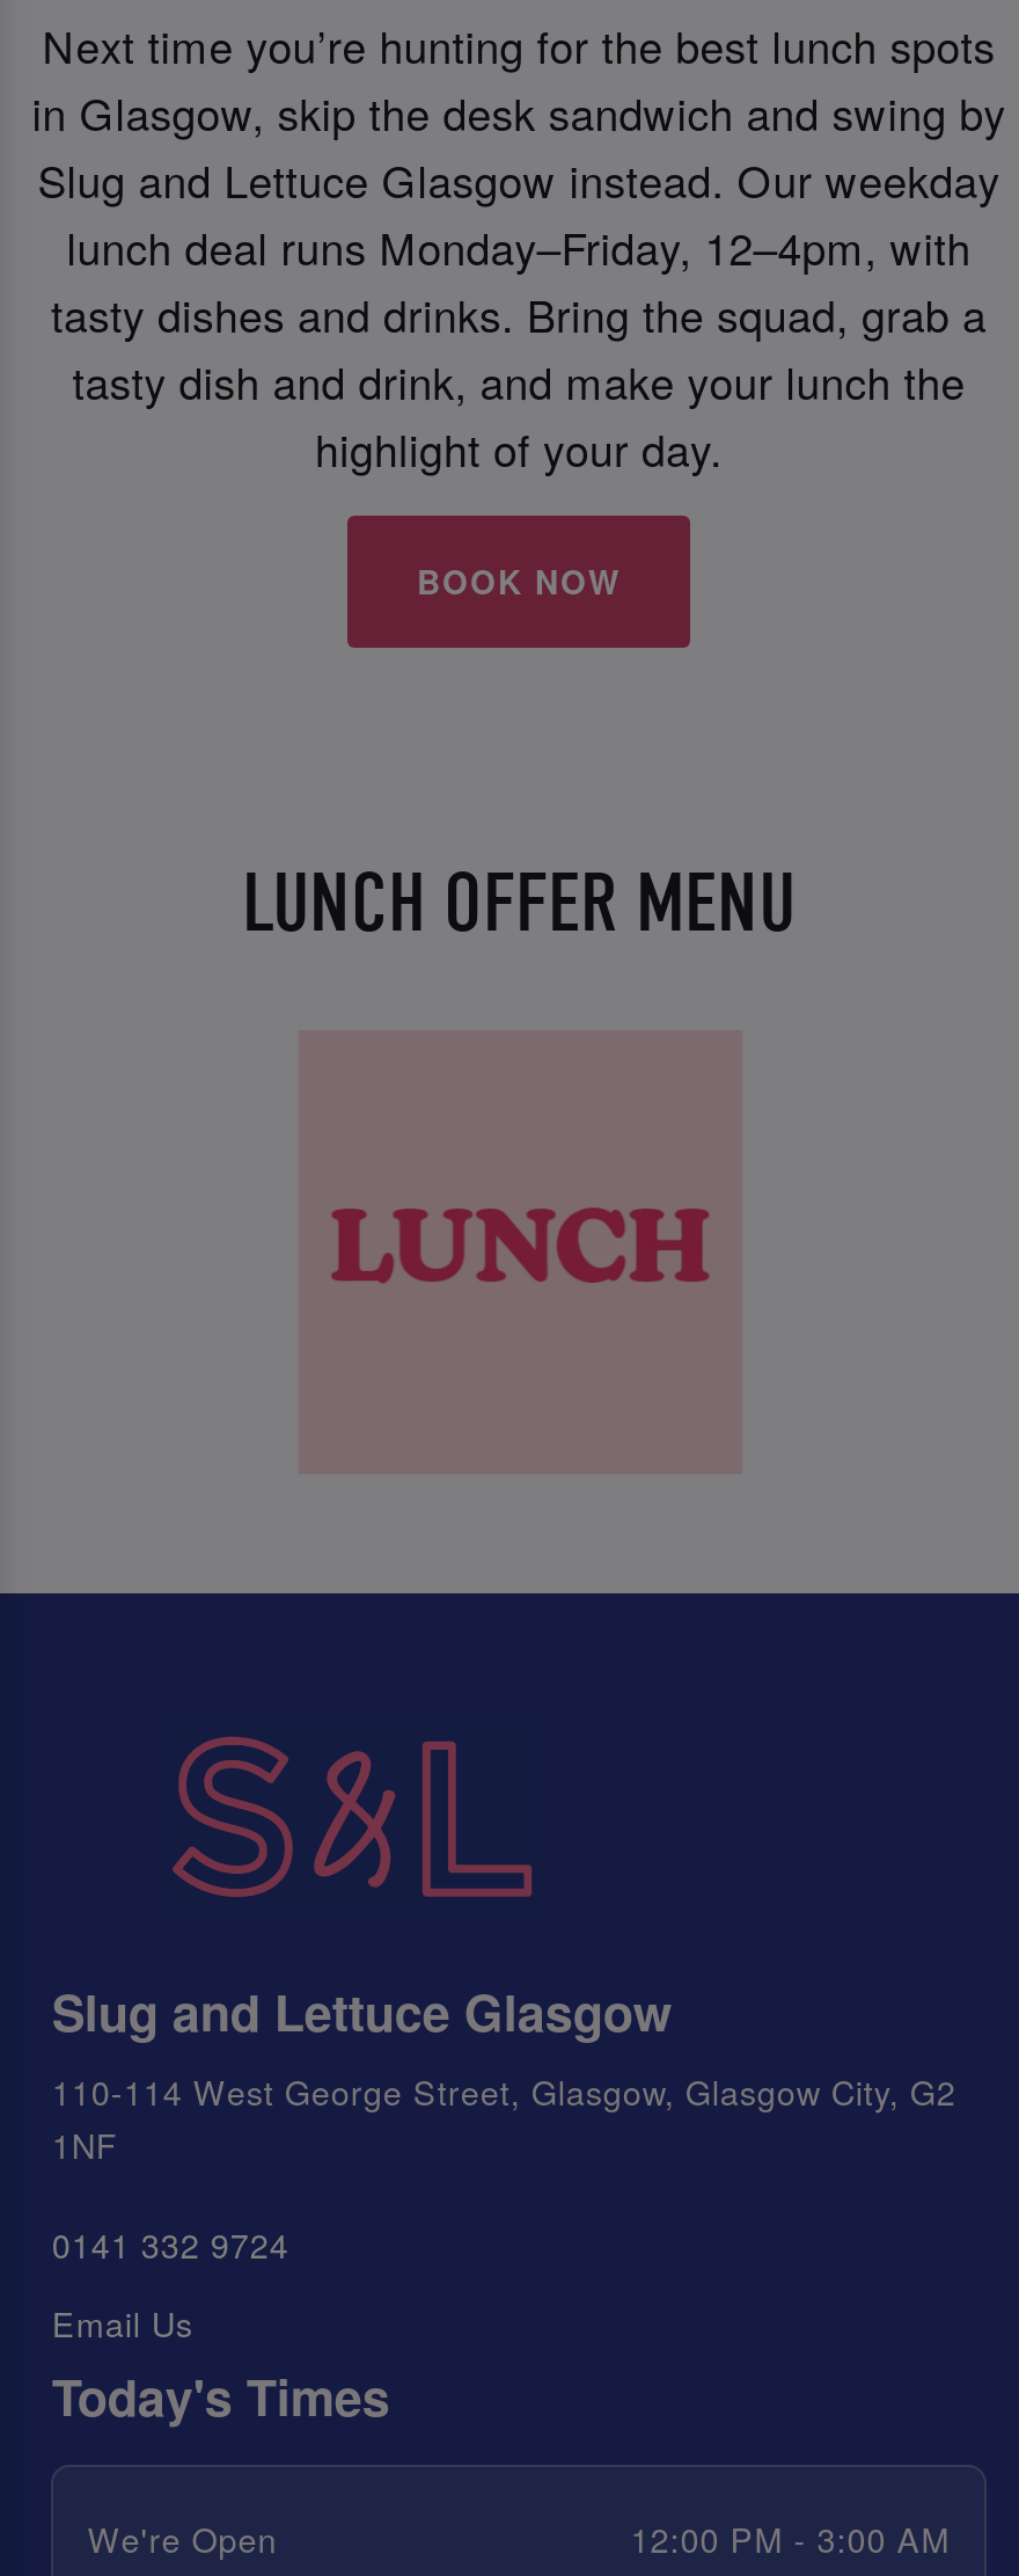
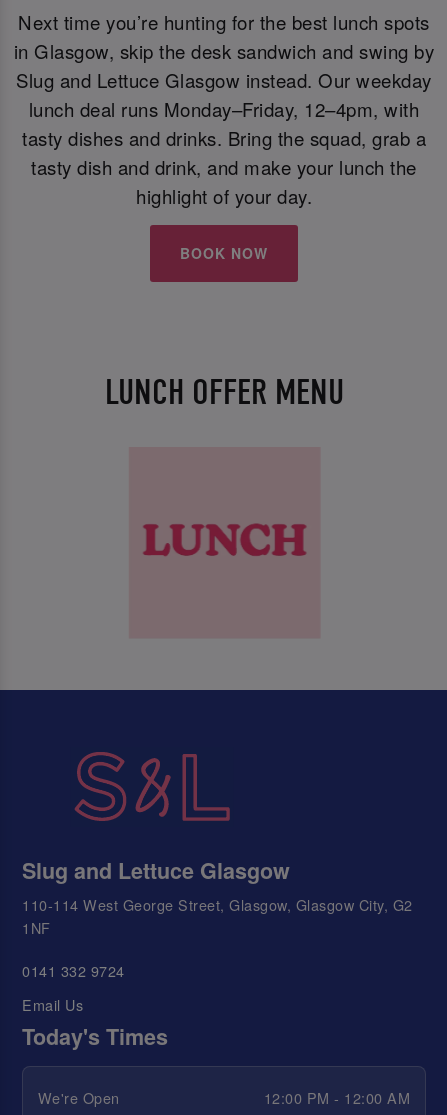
- 12:00 PM - 3:00 AM
+ 12:00 PM - 12:00 AM
